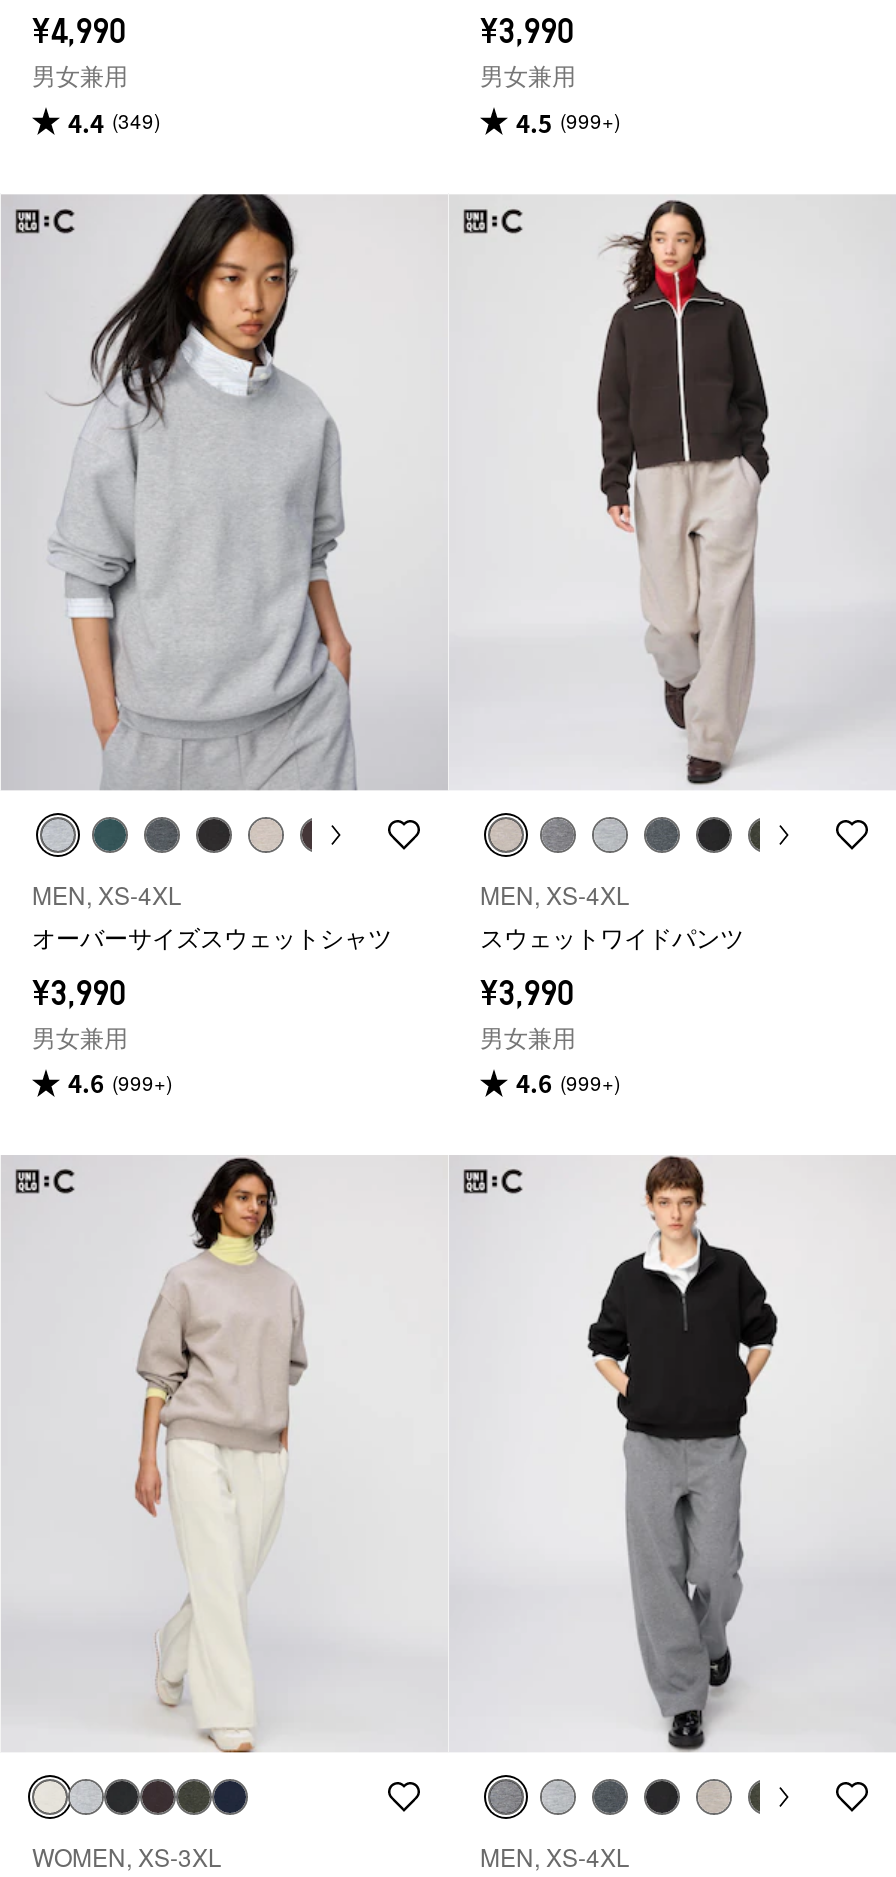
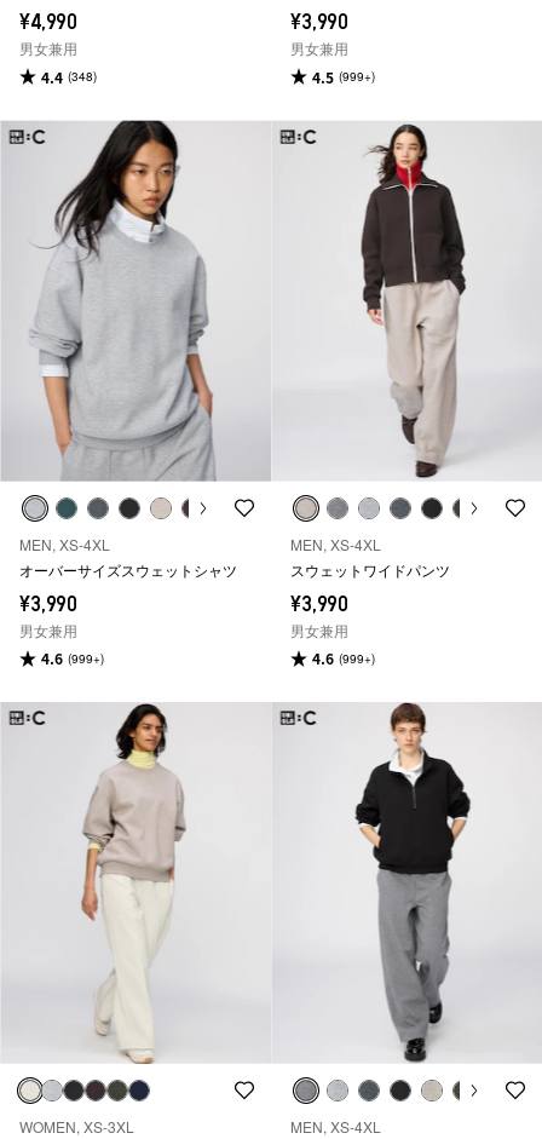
- 4.4 (349)
+ 4.4 (348)
